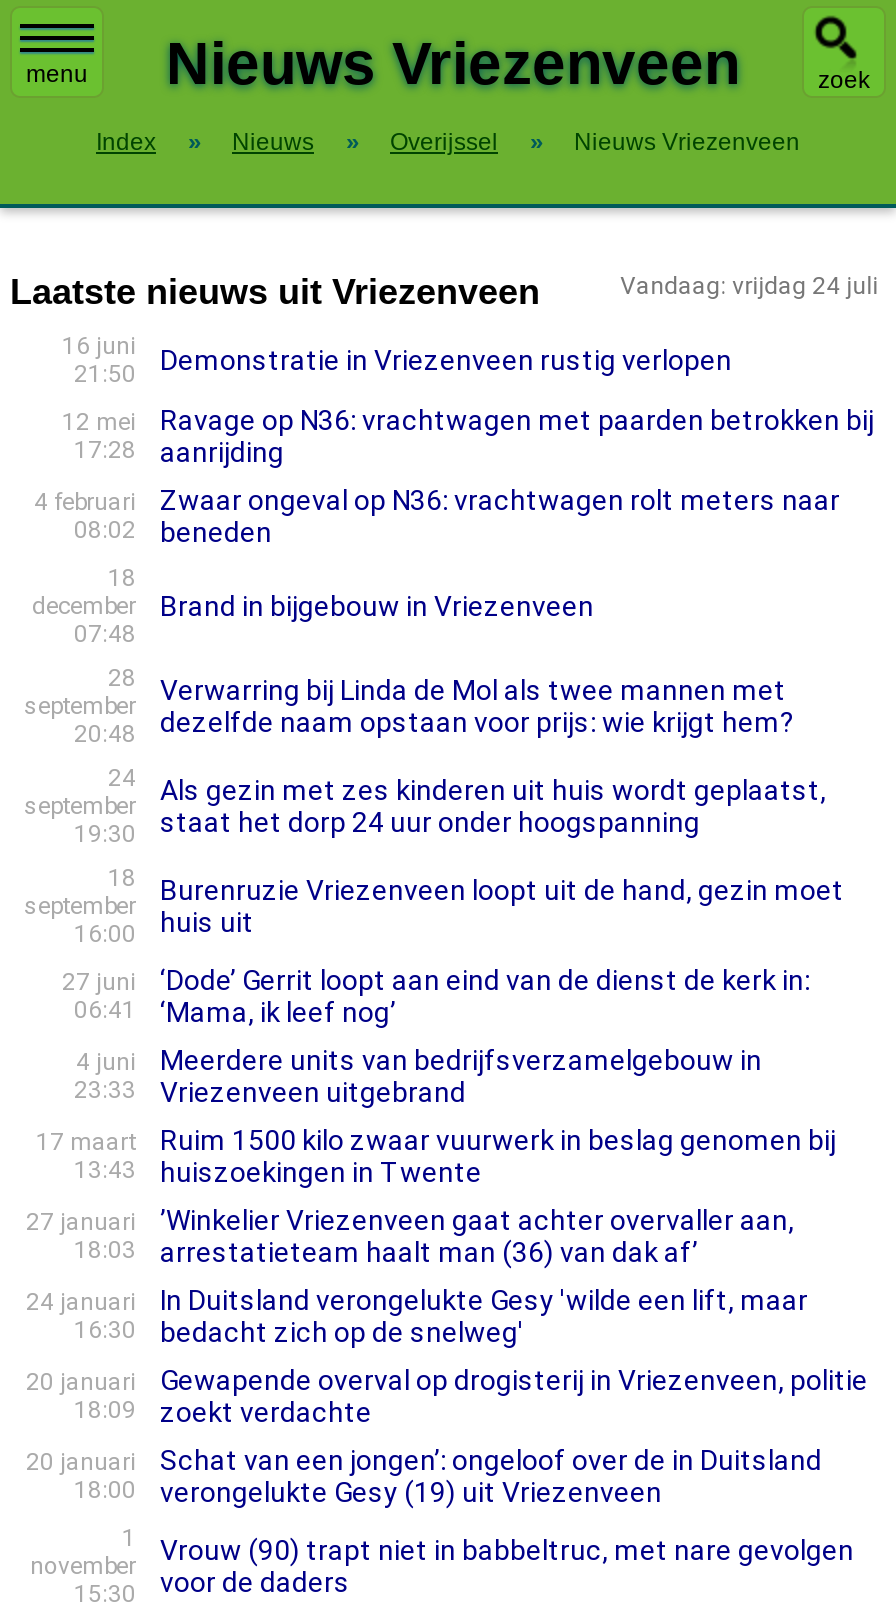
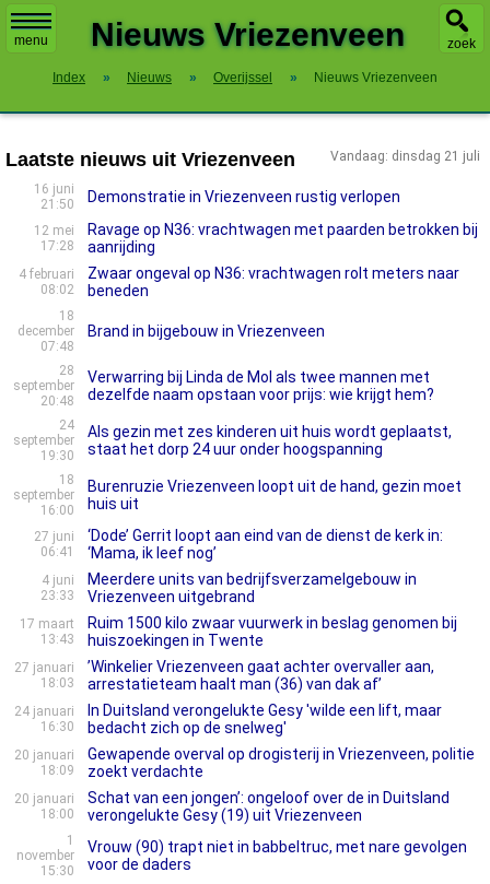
- Vandaag: vrijdag 24 juli
+ Vandaag: dinsdag 21 juli
